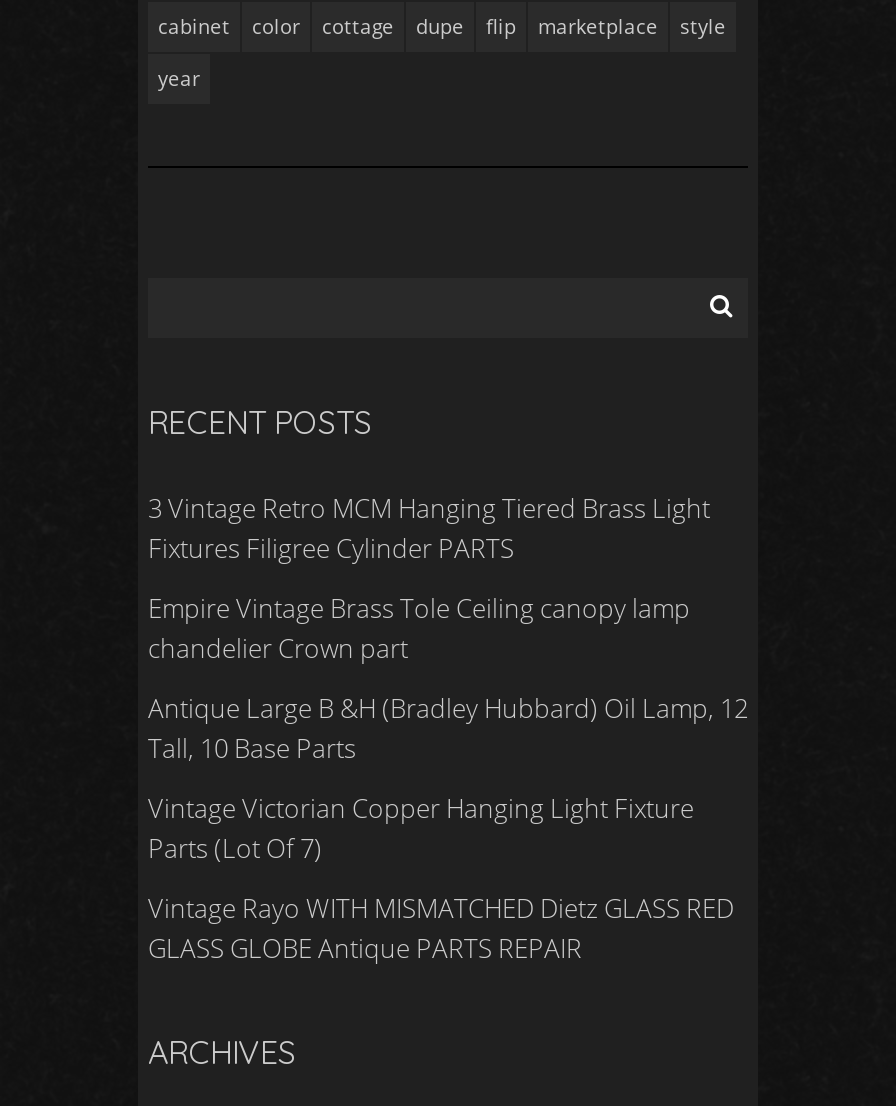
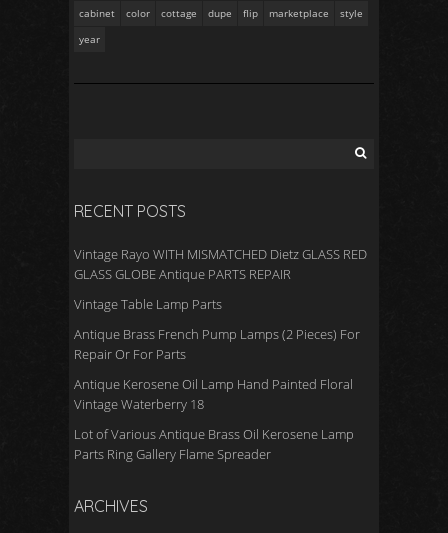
- 3 Vintage Retro MCM Hanging Tiered Brass Light
- Fixtures Filigree Cylinder PARTS
- Empire Vintage Brass Tole Ceiling canopy lamp
- chandelier Crown part
- Antique Large B &H (Bradley Hubbard) Oil Lamp, 12
- Tall, 10 Base Parts
- Vintage Victorian Copper Hanging Light Fixture
- Parts (Lot Of 7)

moved up: Vintage Rayo WITH MISMATCHED Dietz GLASS RED | GLASS GLOBE Antique PARTS REPAIR

+ Vintage Table Lamp Parts
+ Antique Brass French Pump Lamps (2 Pieces) For
+ Repair Or For Parts
+ Antique Kerosene Oil Lamp Hand Painted Floral
+ Vintage Waterberry 18
+ Lot of Various Antique Brass Oil Kerosene Lamp
+ Parts Ring Gallery Flame Spreader
